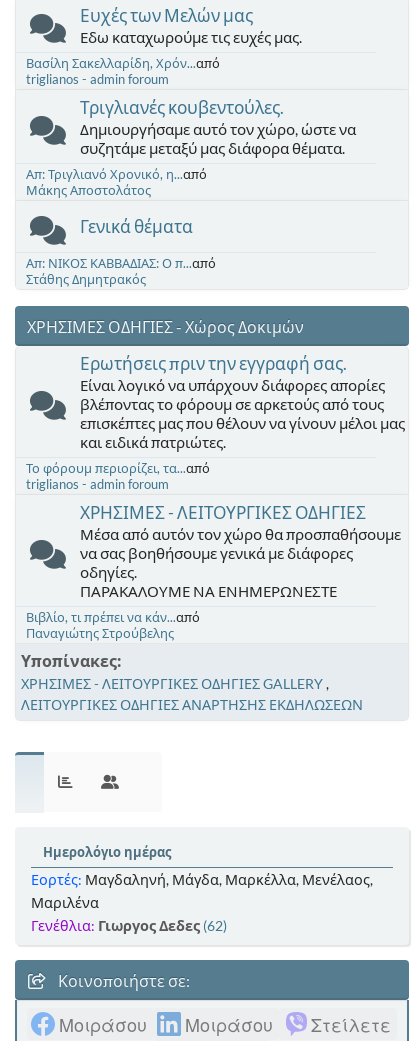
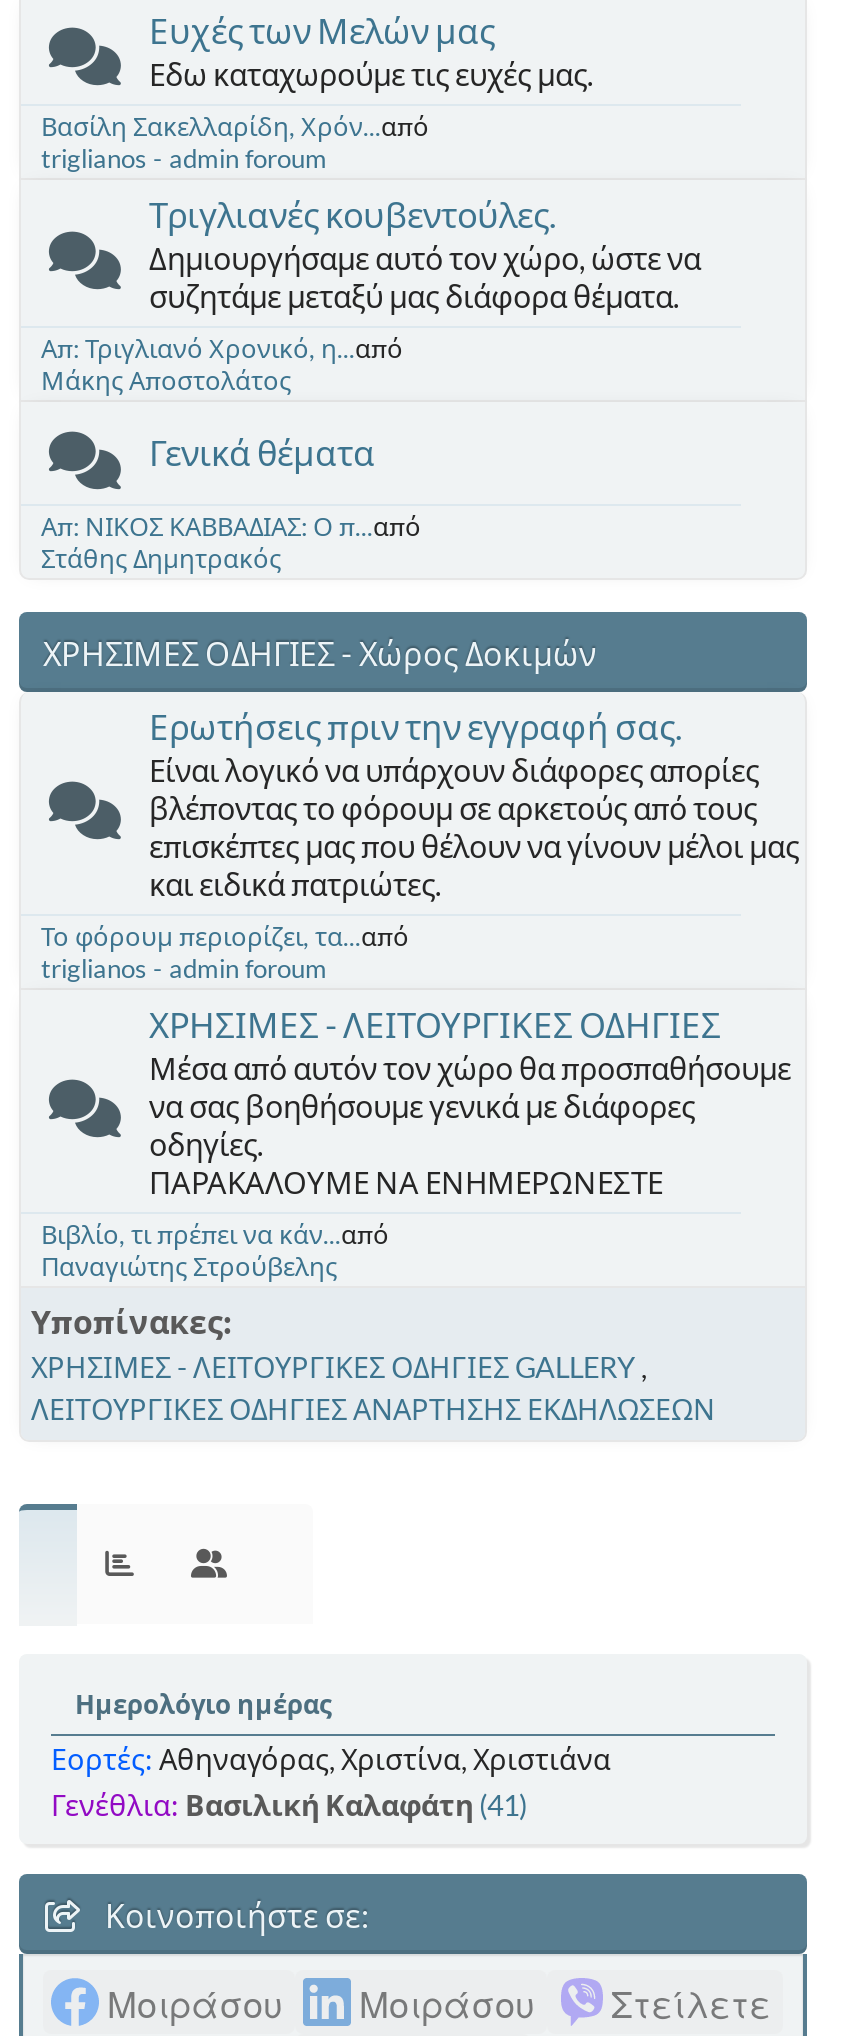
- Εορτές: Μαγδαληνή, Μάγδα, Μαρκέλλα, Μενέλαος,
- Μαριλένα
- Γενέθλια: Γιωργος Δεδες (62)
+ Εορτές: Αθηναγόρας, Χριστίνα, Χριστιάνα
+ Γενέθλια: Βασιλική Καλαφάτη (41)
